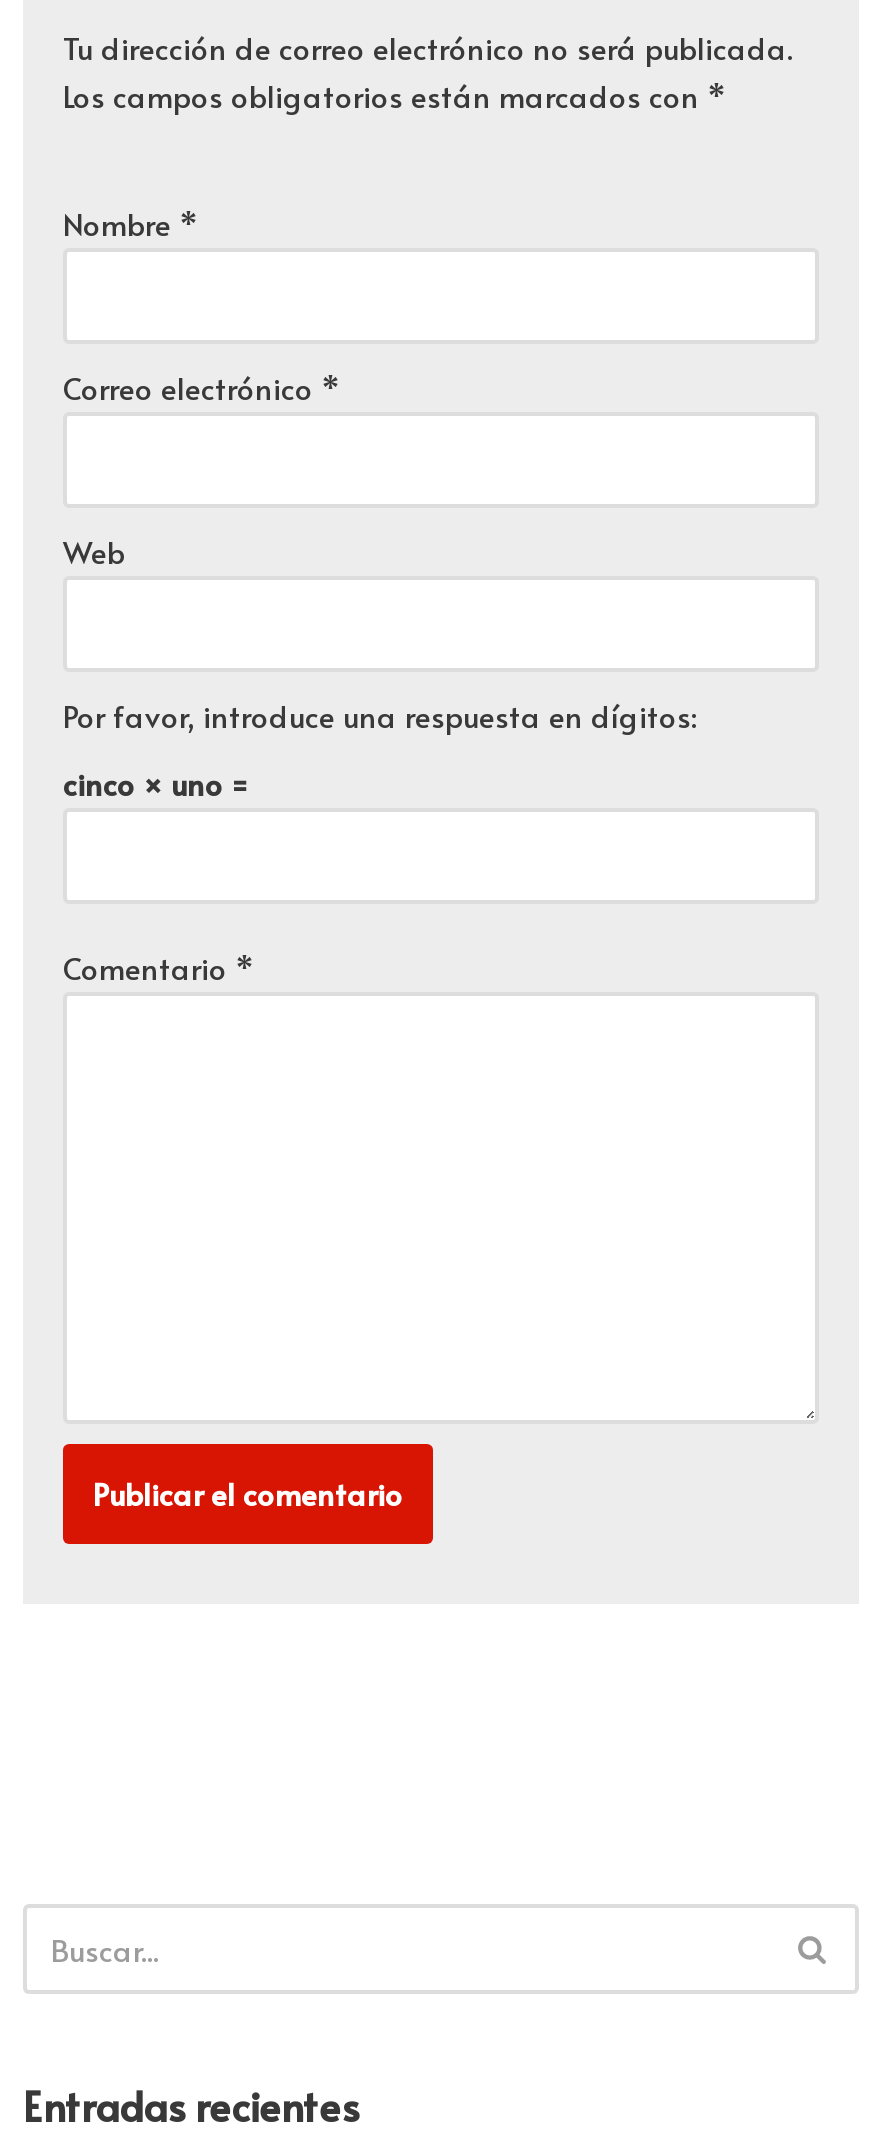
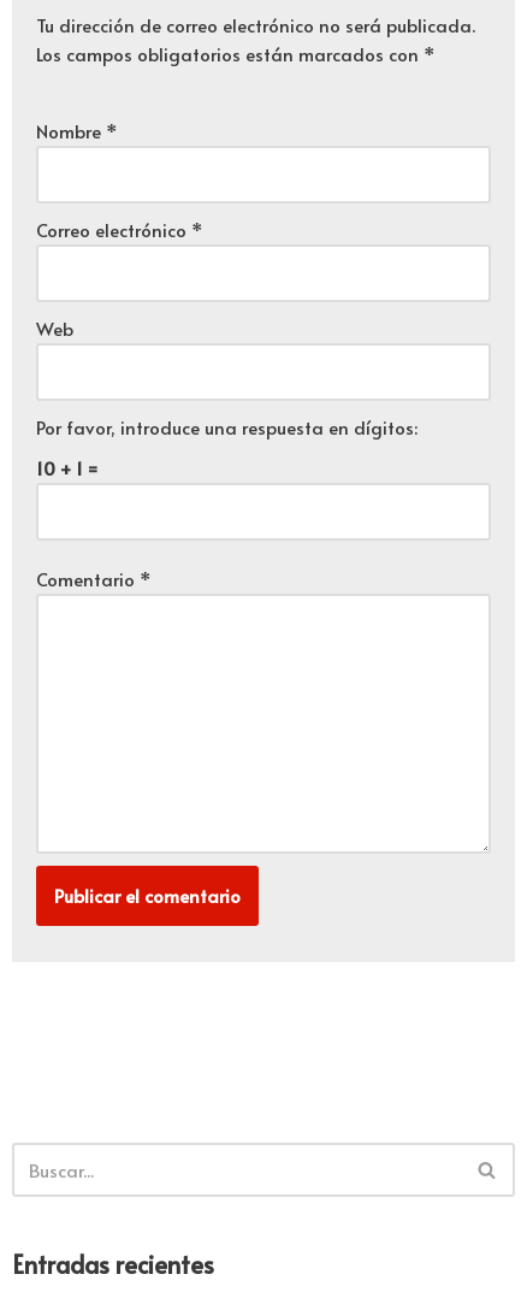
- cinco × uno =
+ 10 + 1 =
